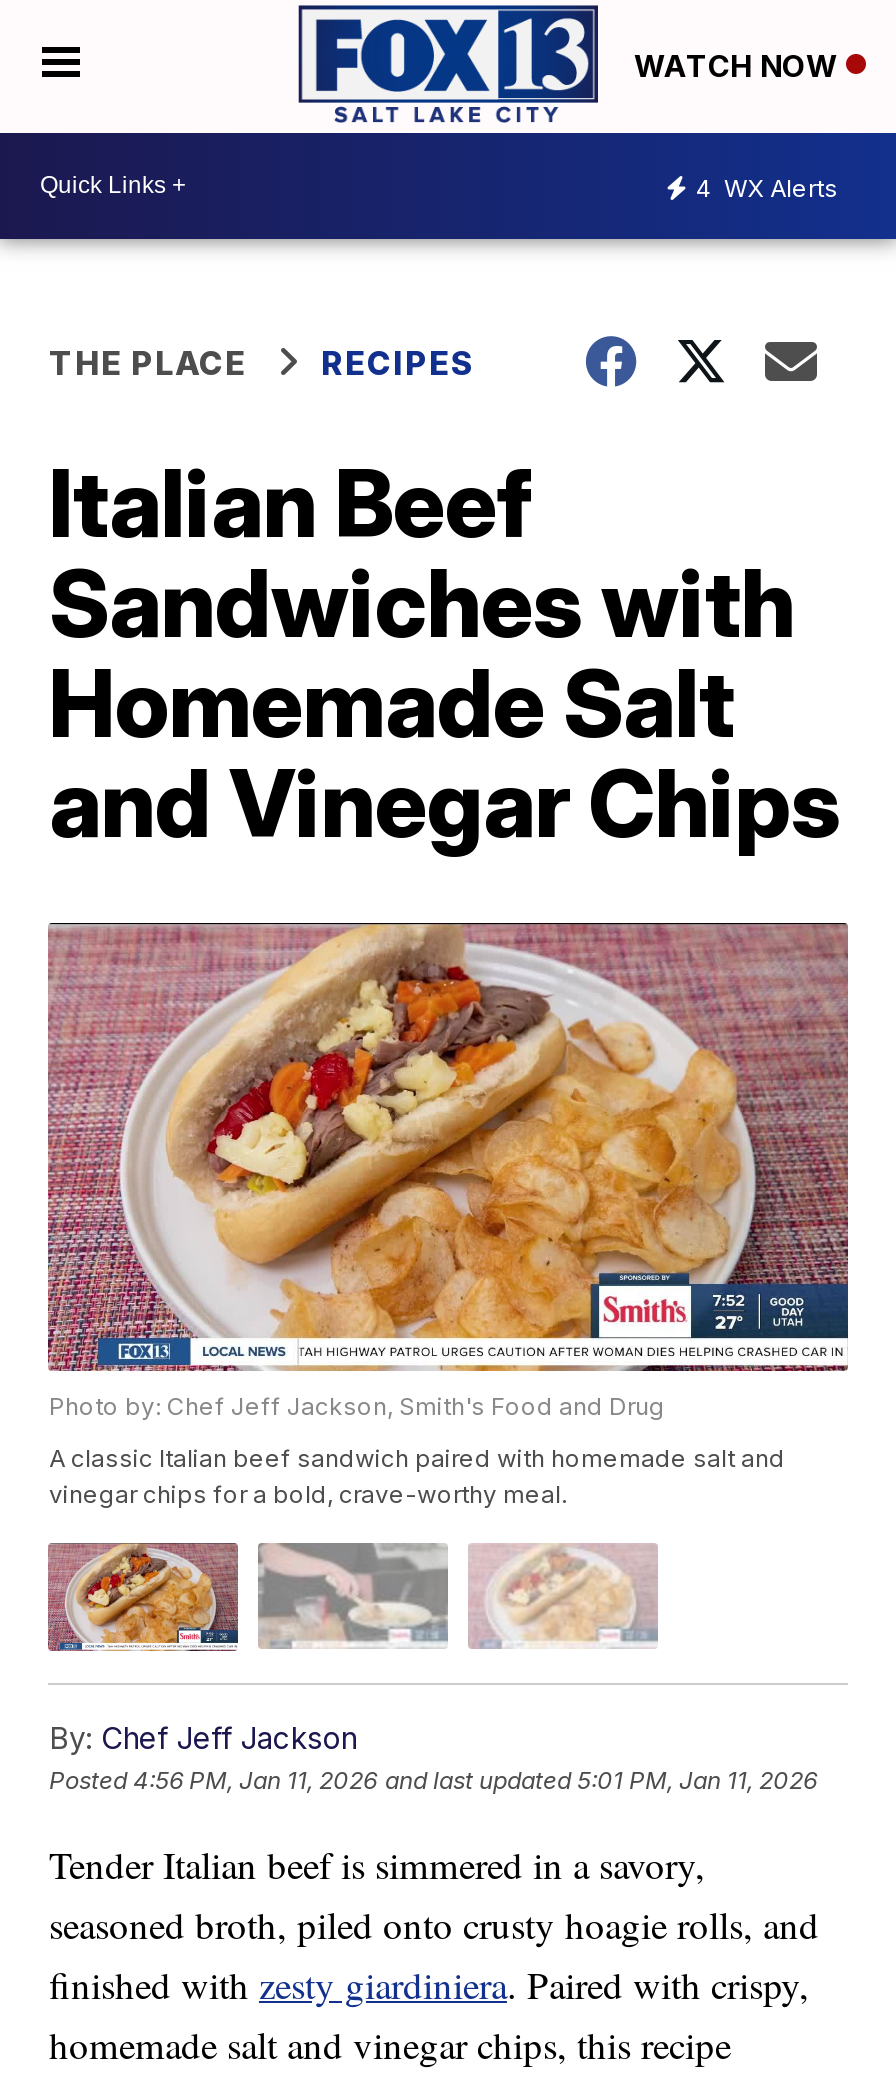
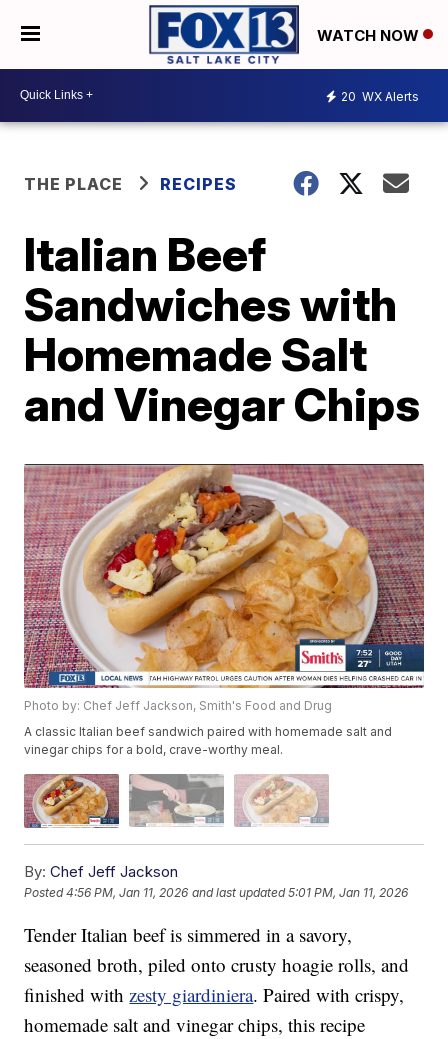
- 4 WX Alerts
+ 20 WX Alerts
